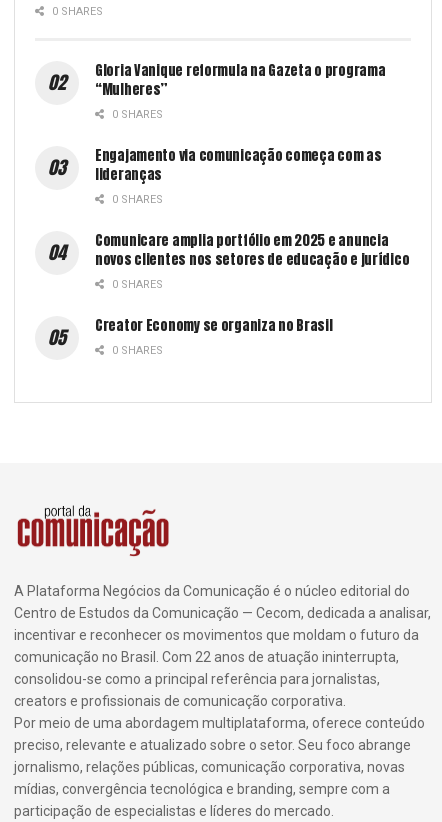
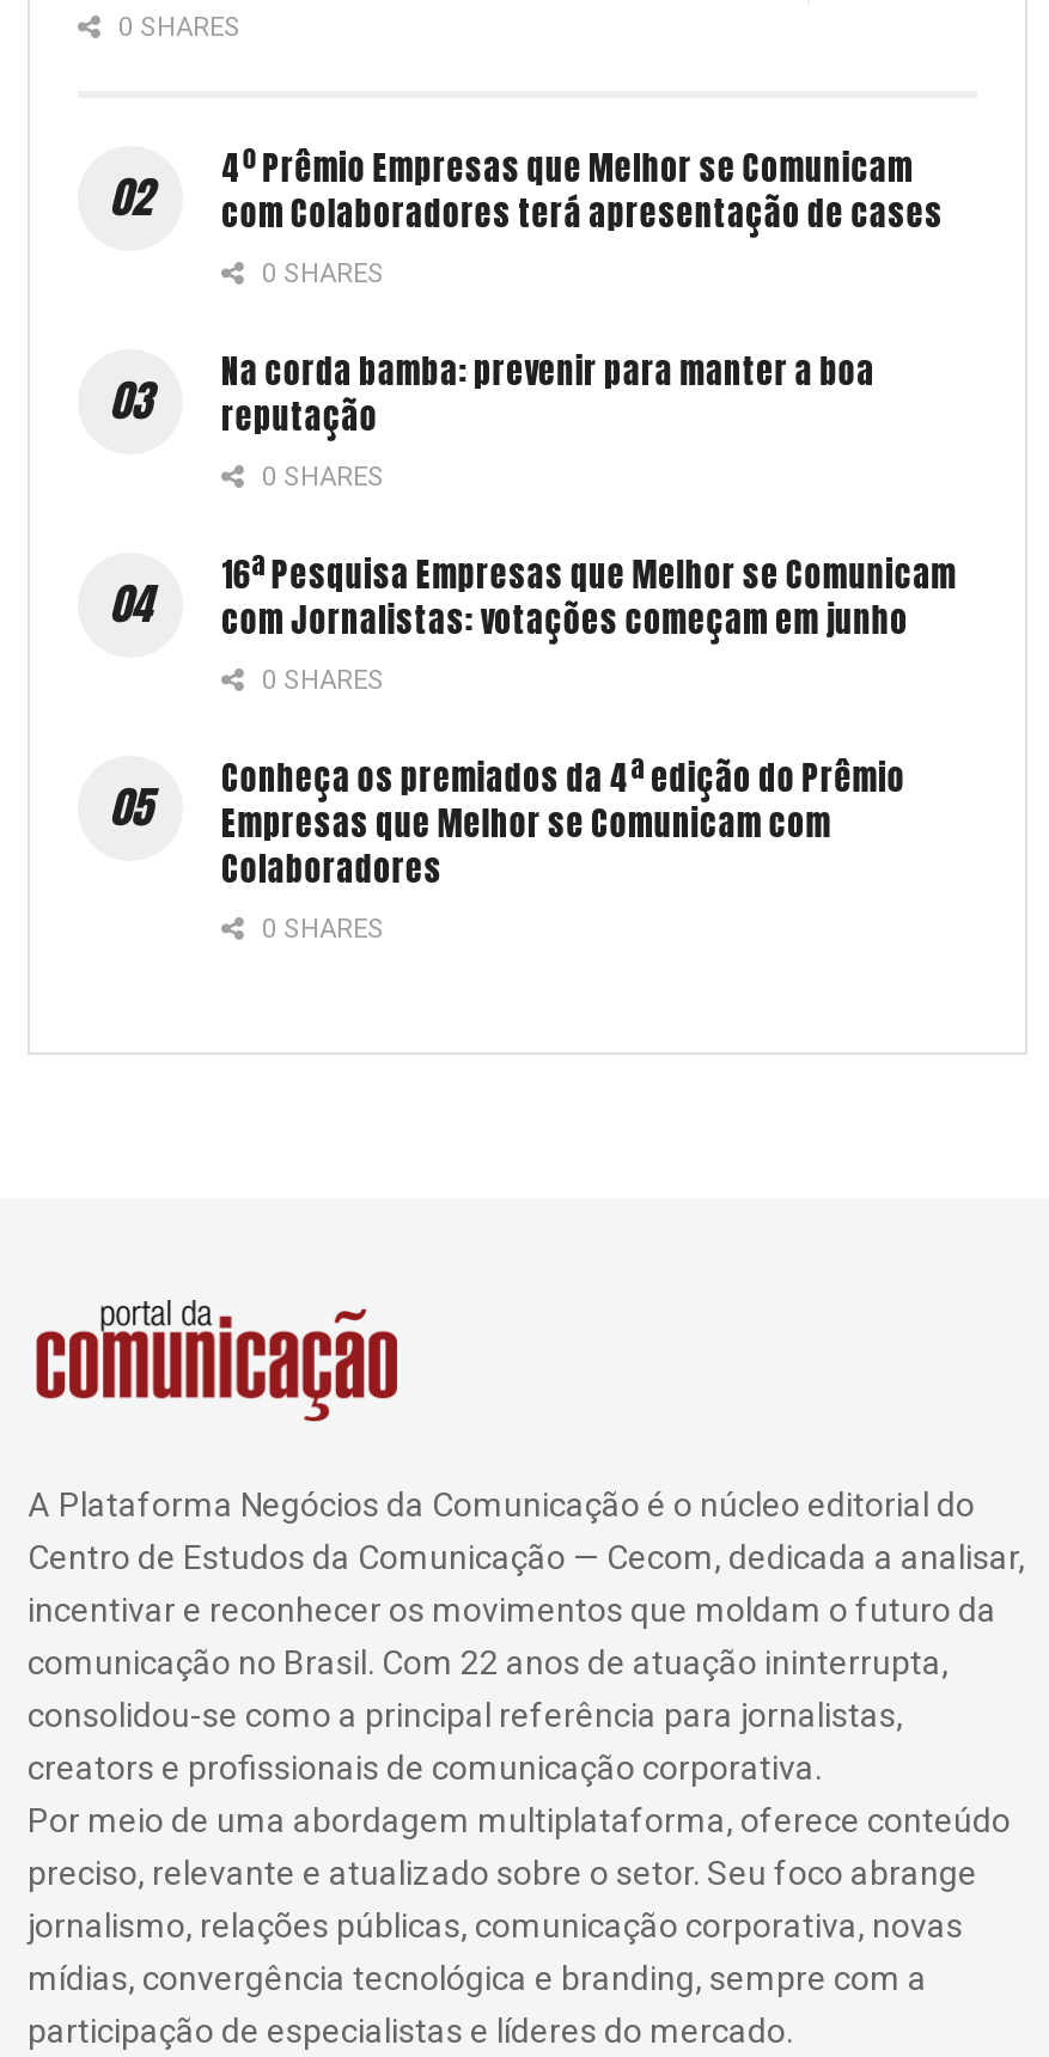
- Gloria Vanique reformula na Gazeta o programa
- “Mulheres”
+ 4º Prêmio Empresas que Melhor se Comunicam
+ com Colaboradores terá apresentação de cases

- Engajamento via comunicação começa com as
- lideranças
+ Na corda bamba: prevenir para manter a boa
+ reputação

- Comunicare amplia portfólio em 2025 e anuncia
- novos clientes nos setores de educação e jurídico
+ 16ª Pesquisa Empresas que Melhor se Comunicam
+ com Jornalistas: votações começam em junho

- Creator Economy se organiza no Brasil
+ Conheça os premiados da 4ª edição do Prêmio
+ Empresas que Melhor se Comunicam com
+ Colaboradores
